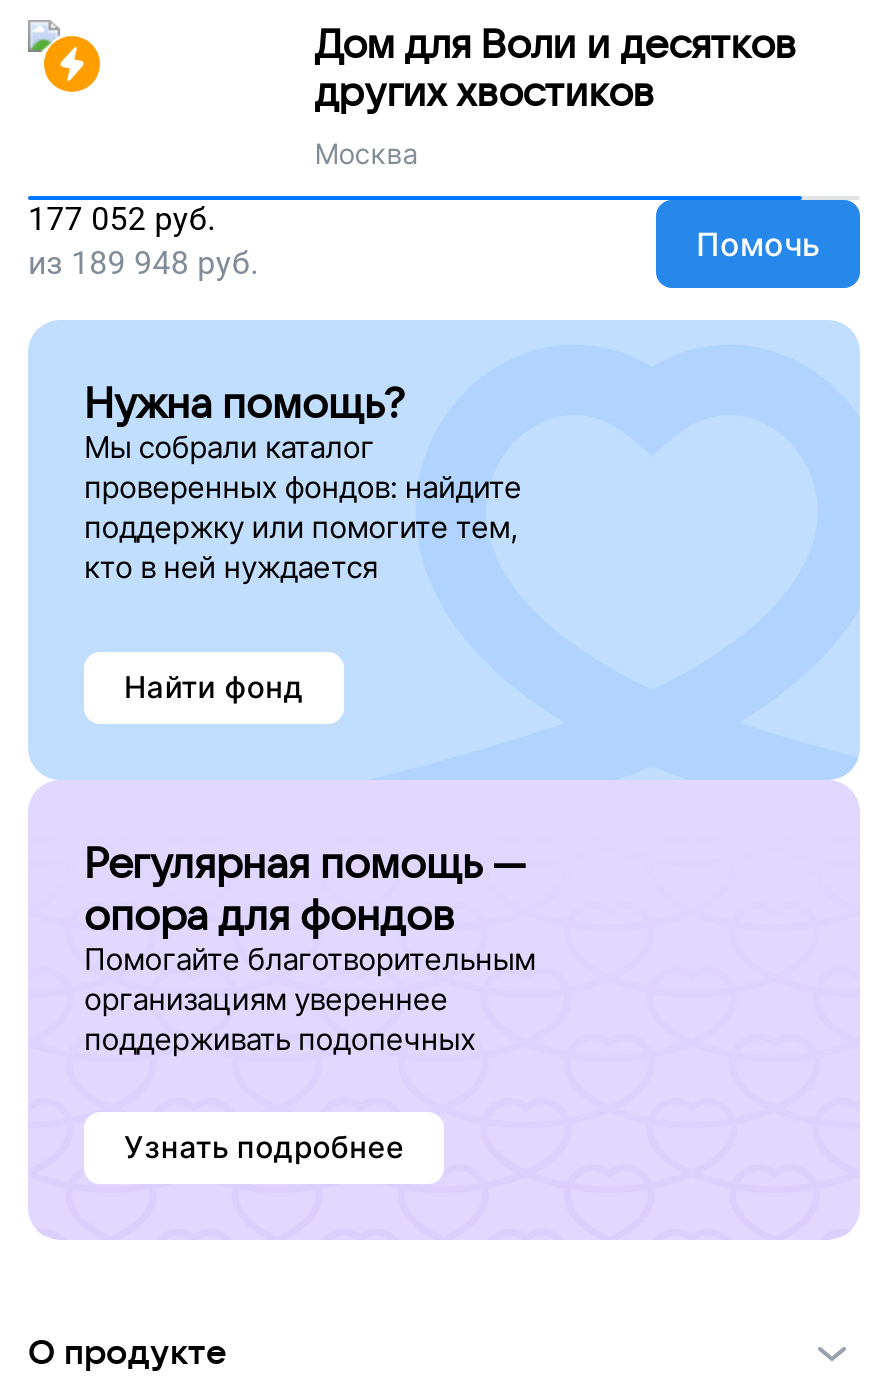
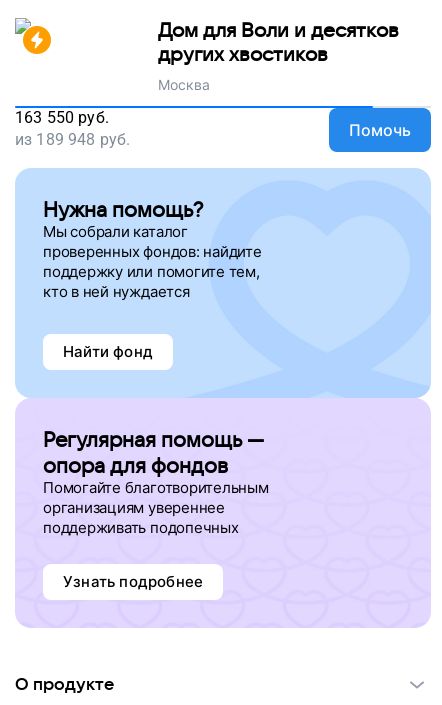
- 177 052 руб.
+ 163 550 руб.
